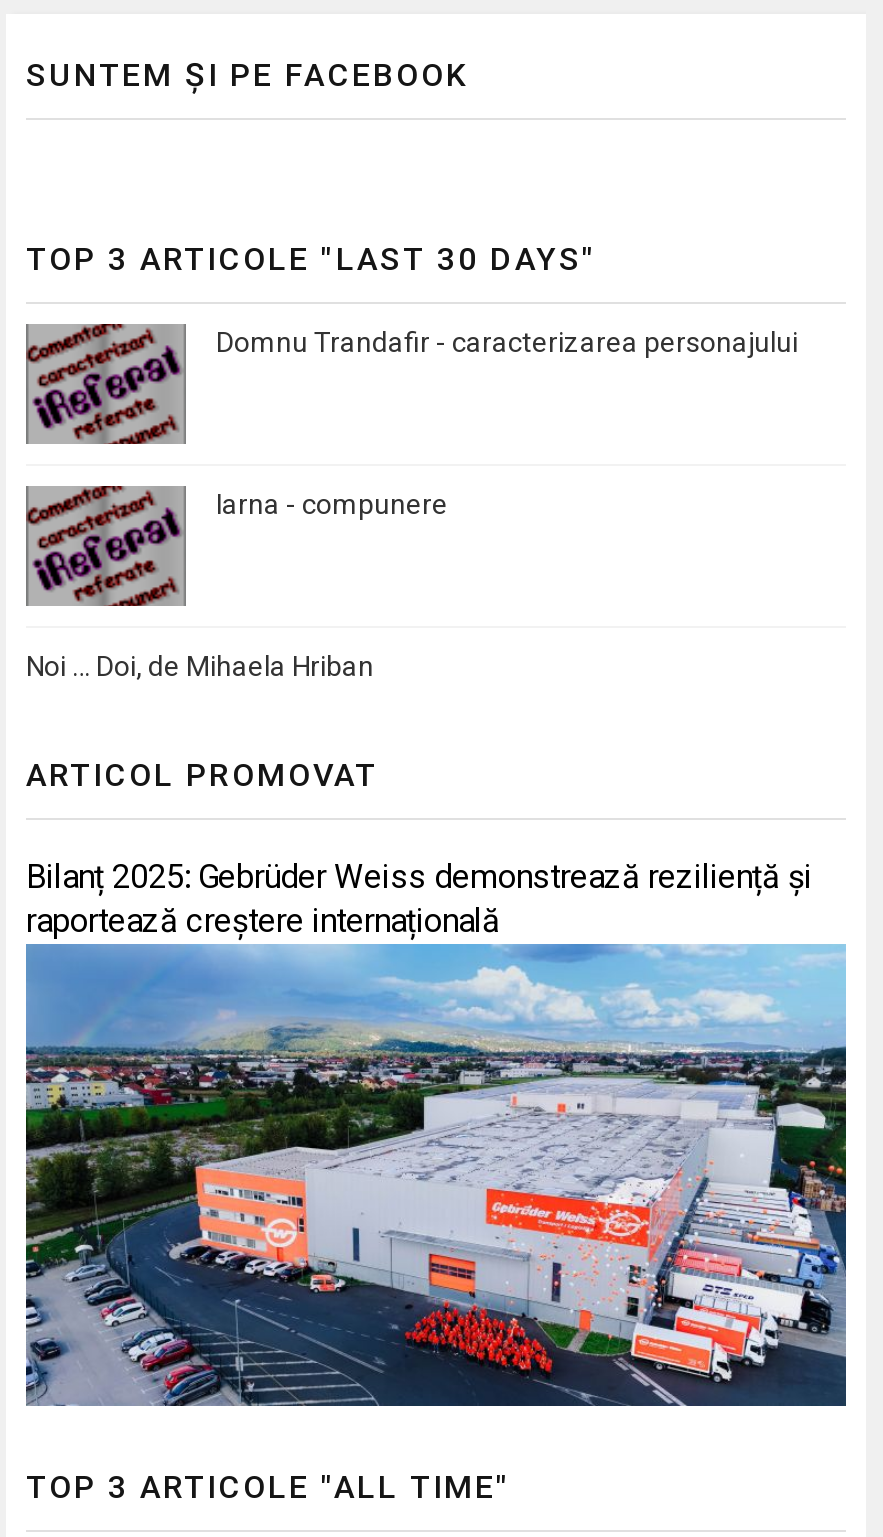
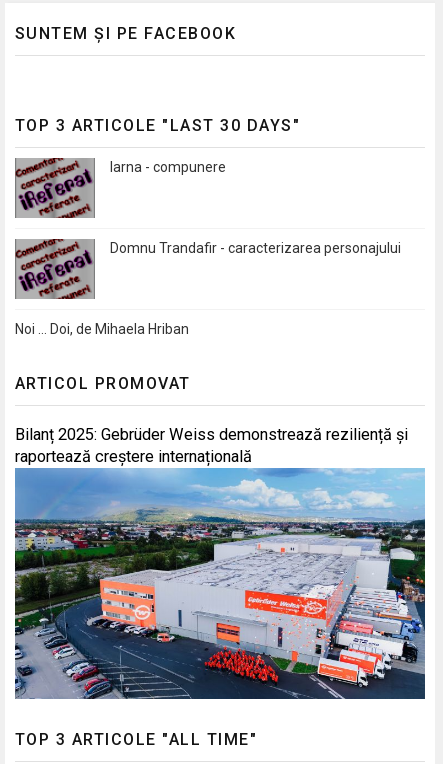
moved down: Domnu Trandafir - caracterizarea personajului

moved up: [image] | Iarna - compunere
